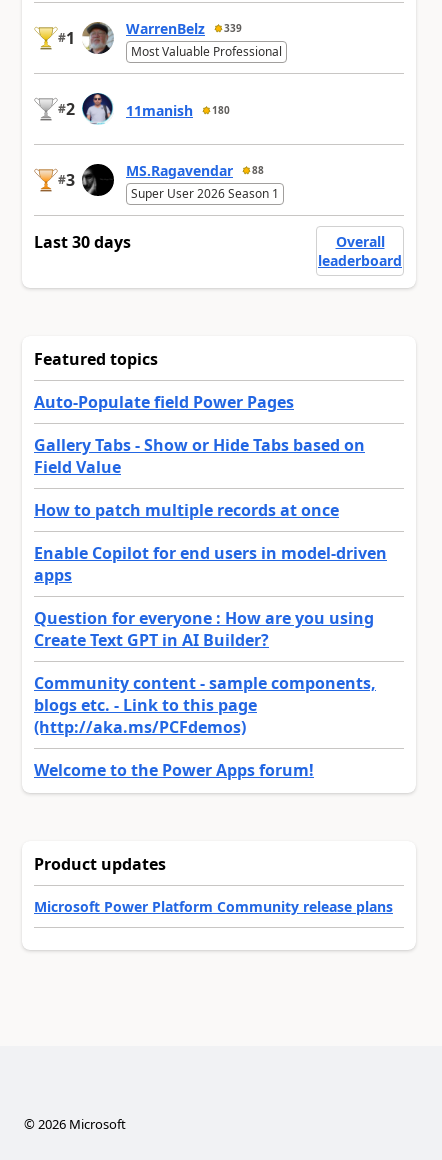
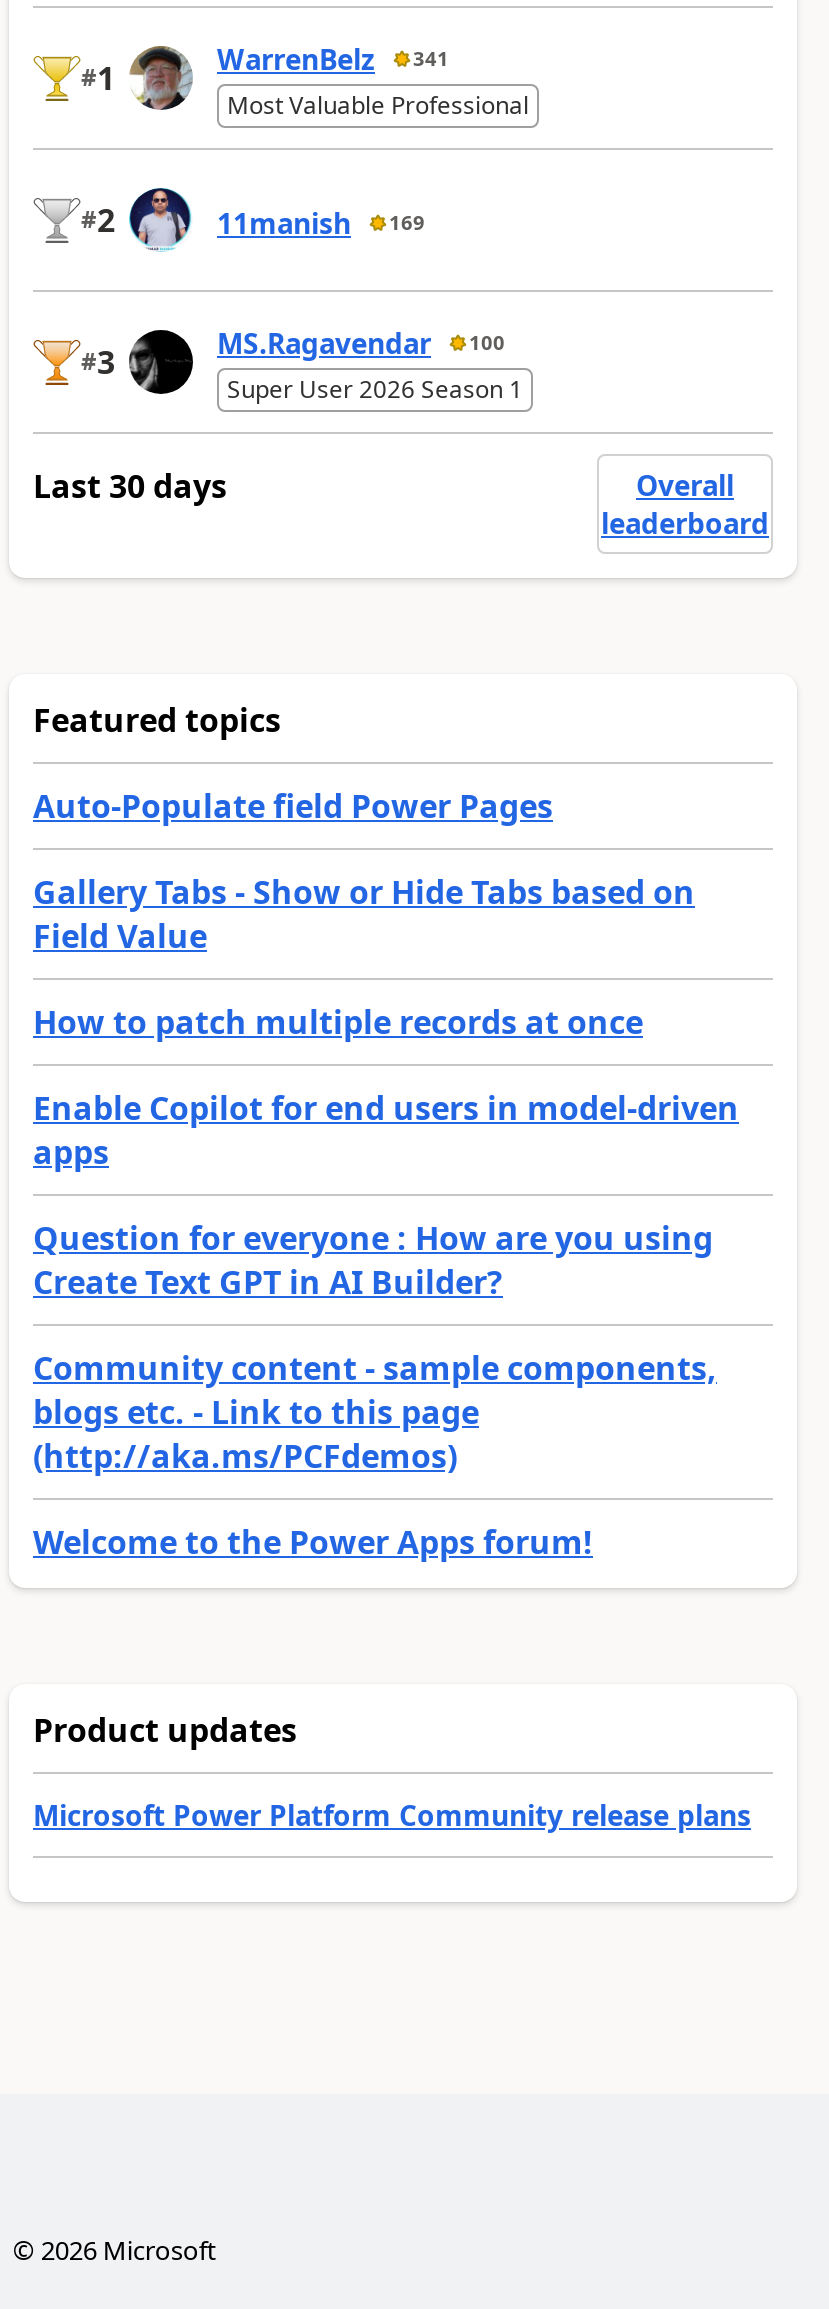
- WarrenBelz 339
+ WarrenBelz 341

- 11manish 180
+ 11manish 169

- MS.Ragavendar 88
+ MS.Ragavendar 100
